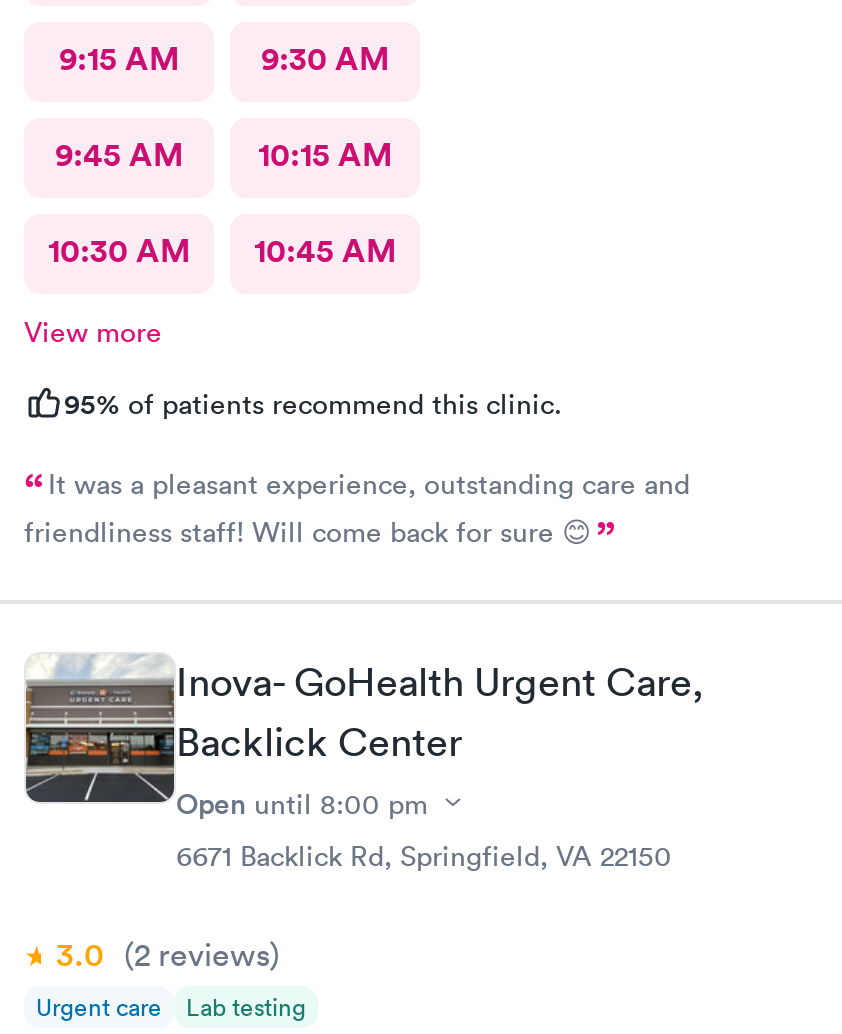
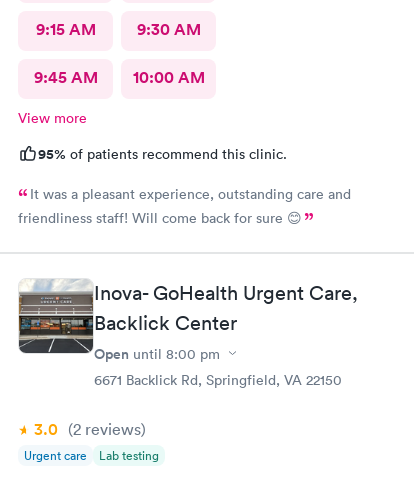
- 10:15 AM
- 10:30 AM
- 10:45 AM
+ 10:00 AM
